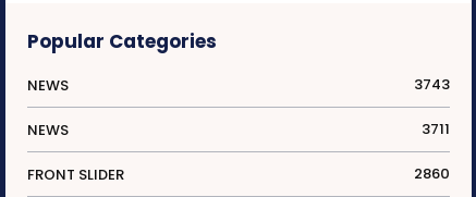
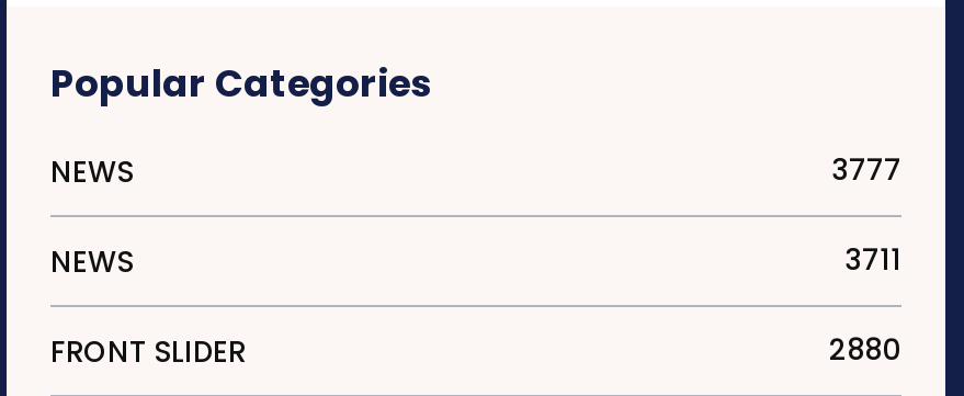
- 3743
+ 3777

- 2860
+ 2880
